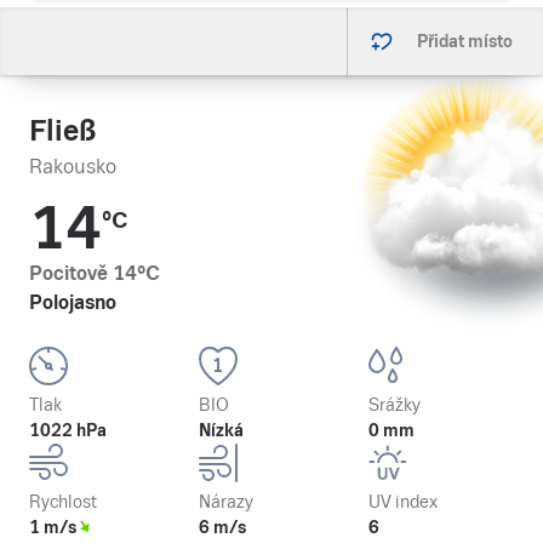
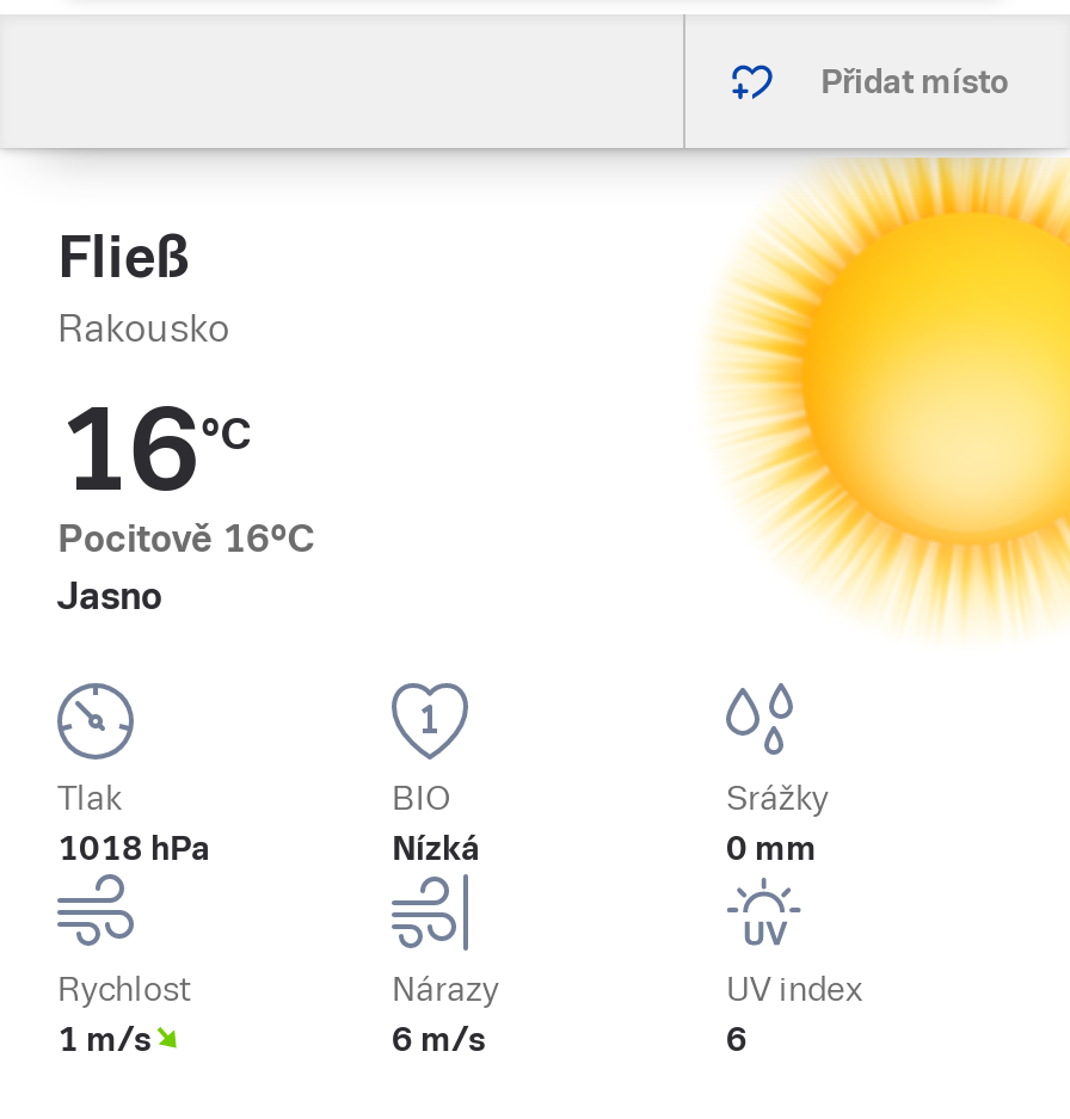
- [image]
+ [image]

- 14°C
- Pocitově 14°C
- Polojasno
+ 16°C
+ Pocitově 16°C
+ Jasno

- 1022 hPa
+ 1018 hPa
